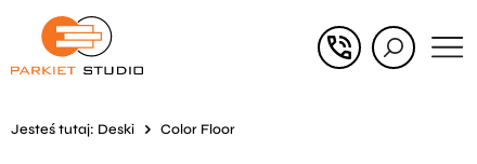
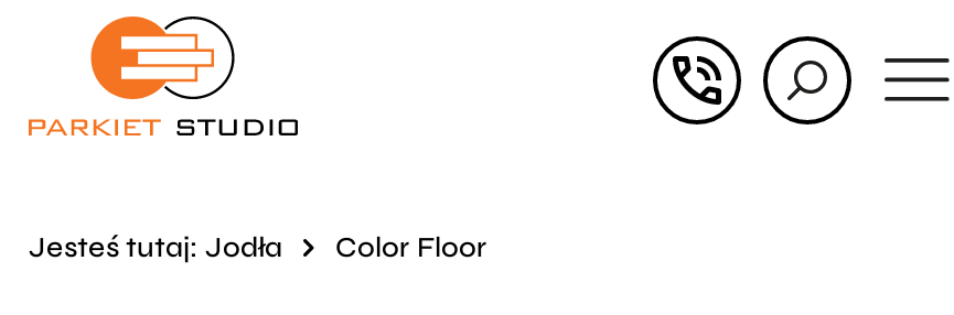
- Jesteś tutaj: Deski
+ Jesteś tutaj: Jodła
